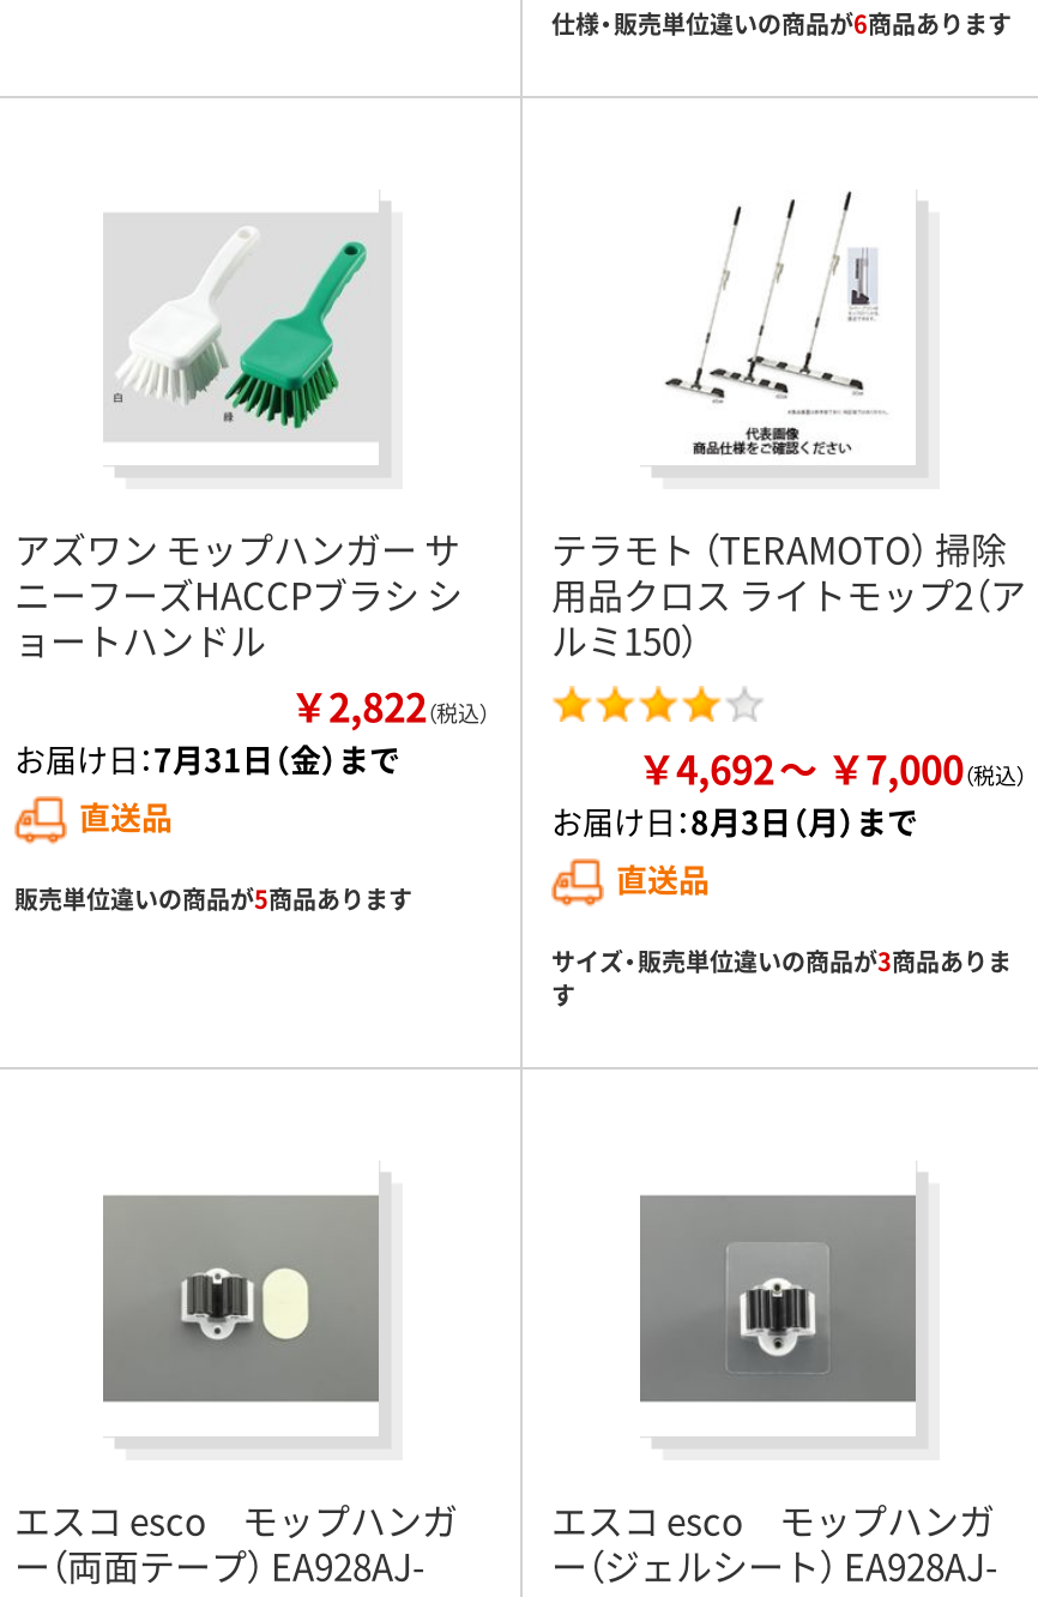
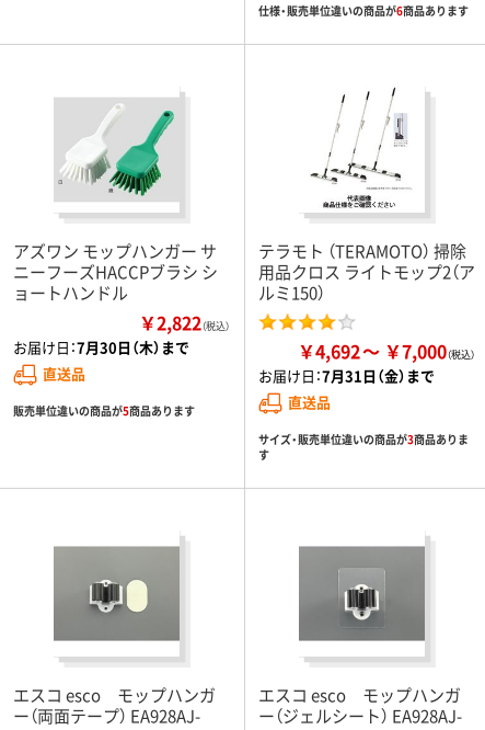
moved down: お届け日：7月31日（金）まで

+ お届け日：7月30日（木）まで

- お届け日：8月3日（月）まで
